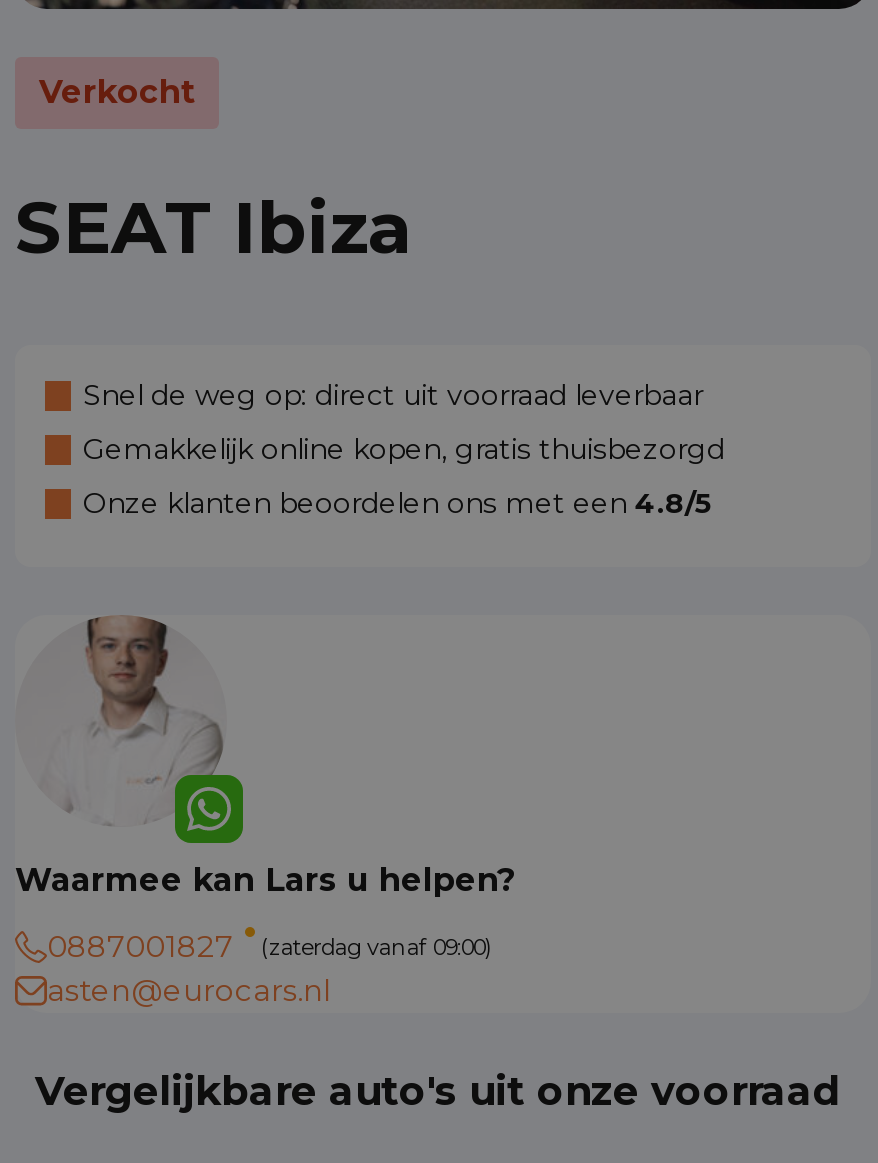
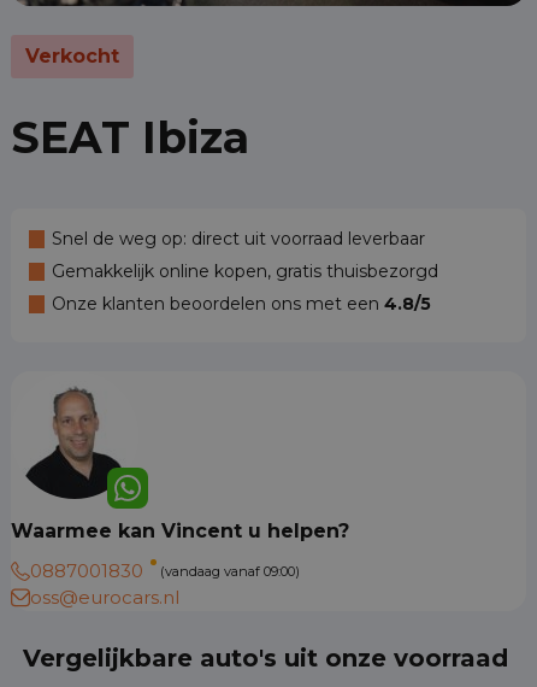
- [image]
- Waarmee kan Lars u helpen?
+ [image]
+ Waarmee kan Vincent u helpen?

- 0887001827
- (zaterdag vanaf 09:00)
- asten@eurocars.nl
+ 0887001830
+ (vandaag vanaf 09:00)
+ oss@eurocars.nl
